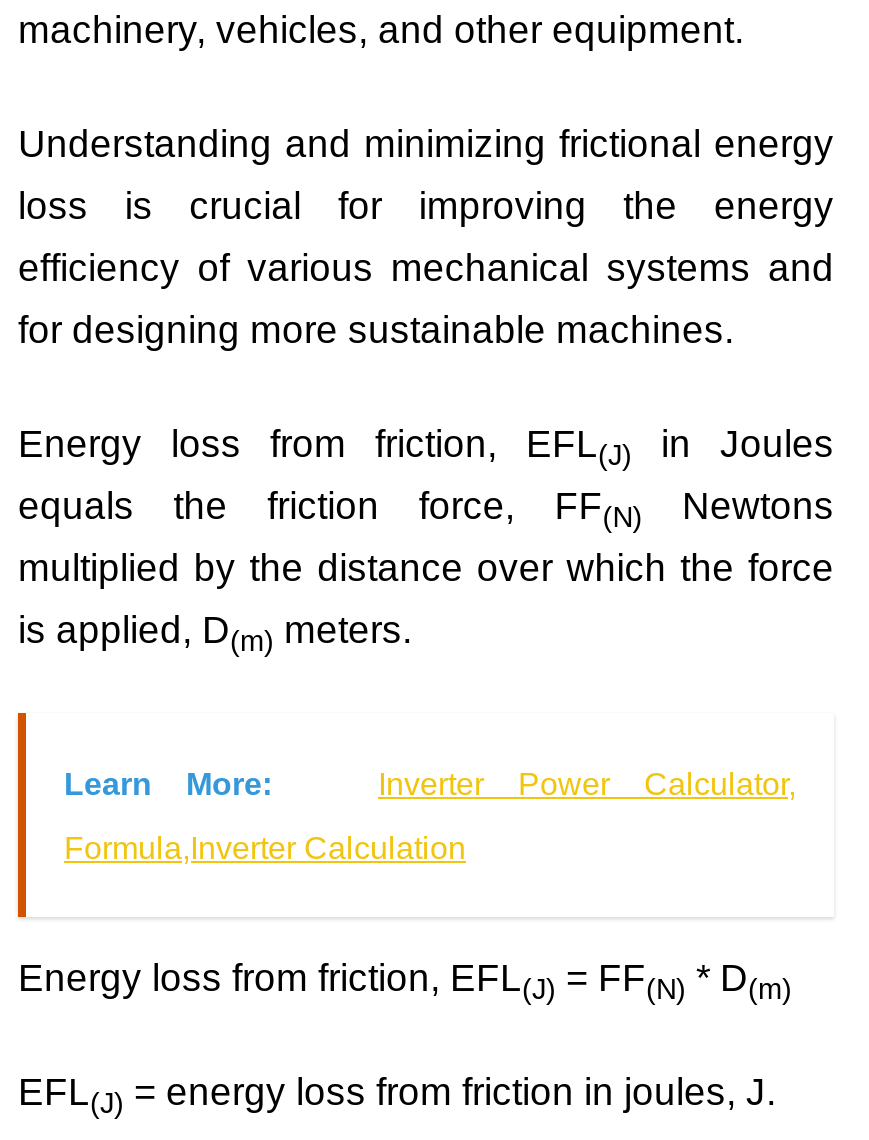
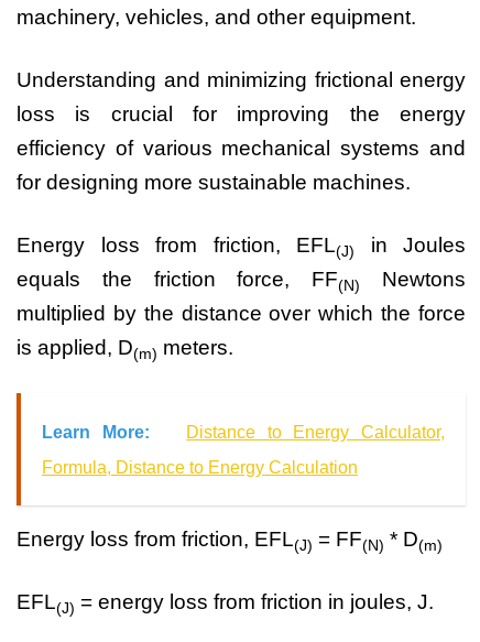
- Inverter Power Calculator,
+ Distance to Energy Calculator,

- Formula,Inverter Calculation
+ Formula, Distance to Energy Calculation
